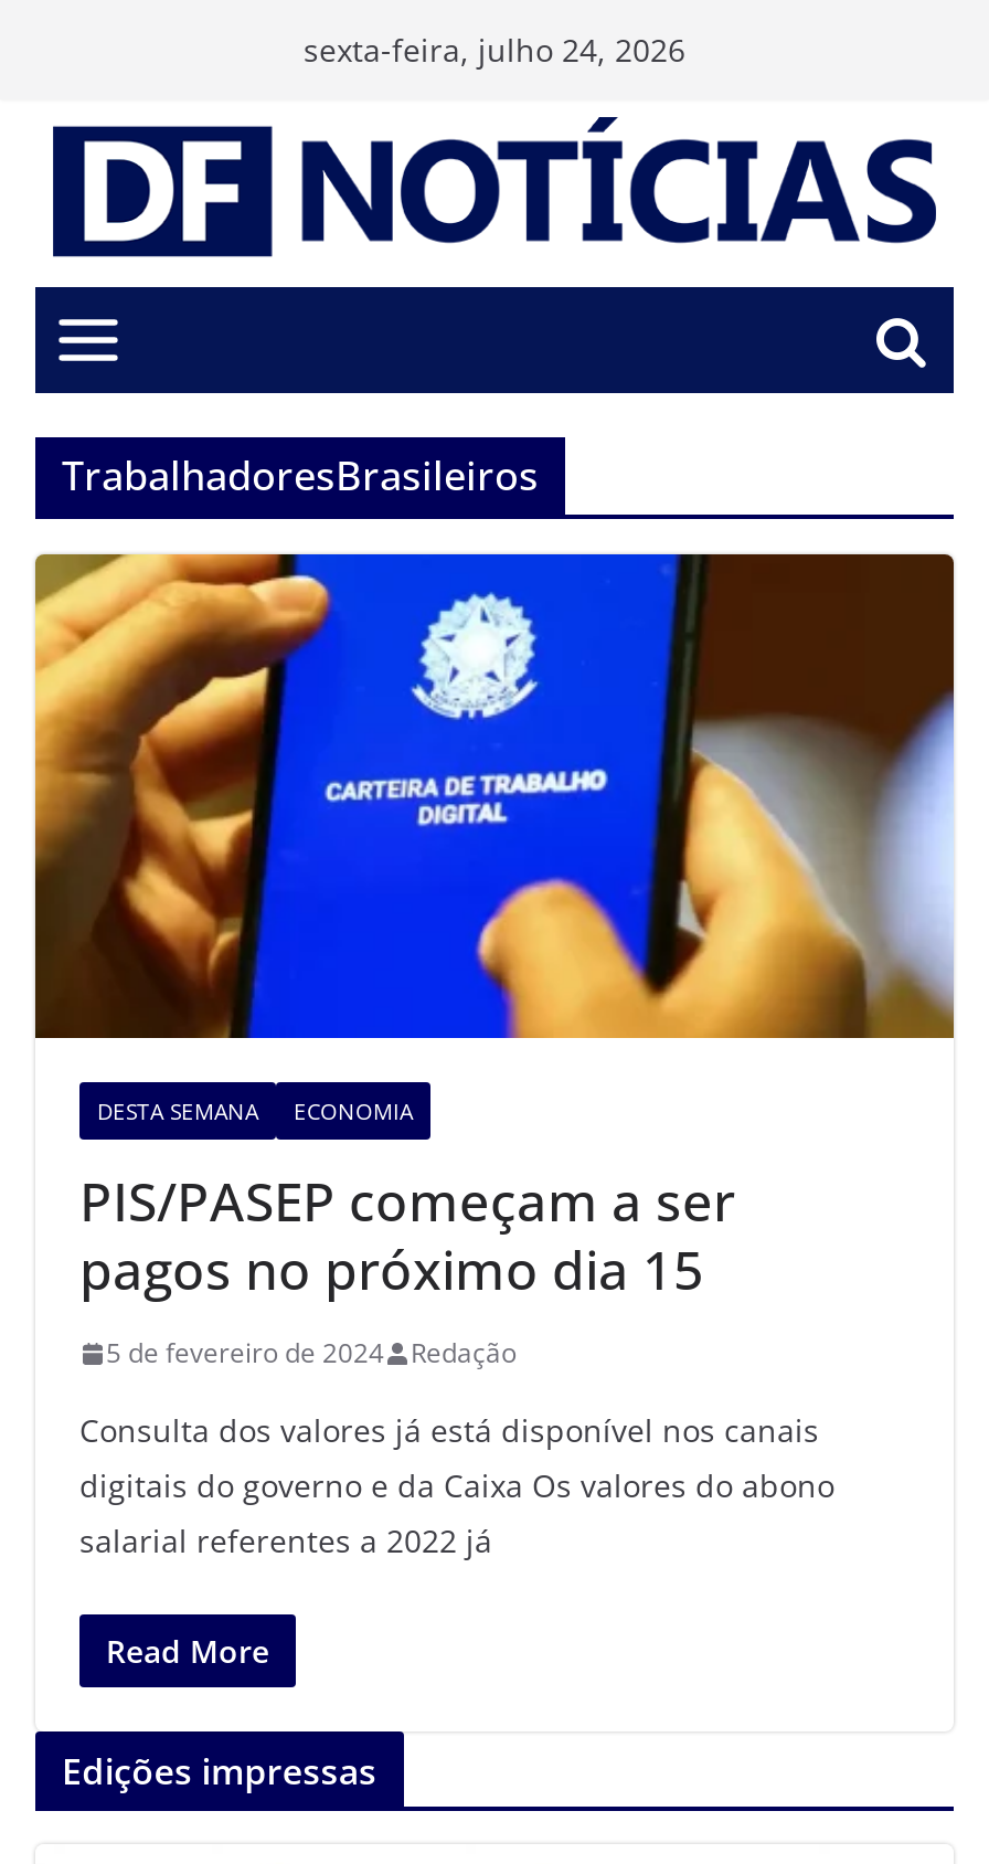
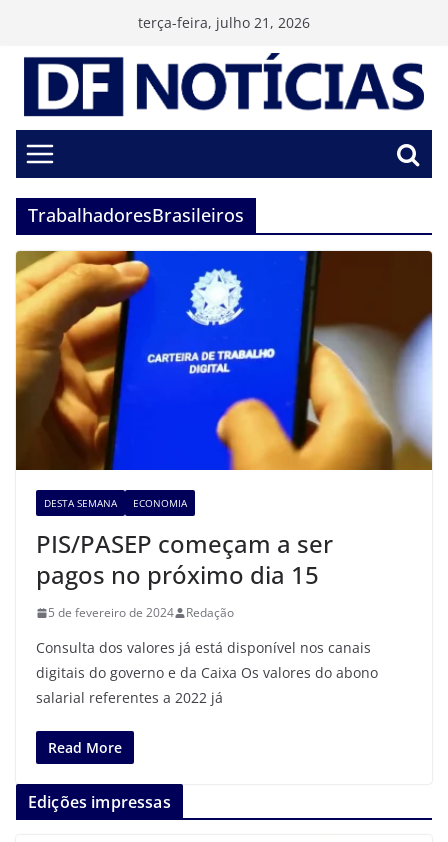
- sexta-feira, julho 24, 2026
+ terça-feira, julho 21, 2026
